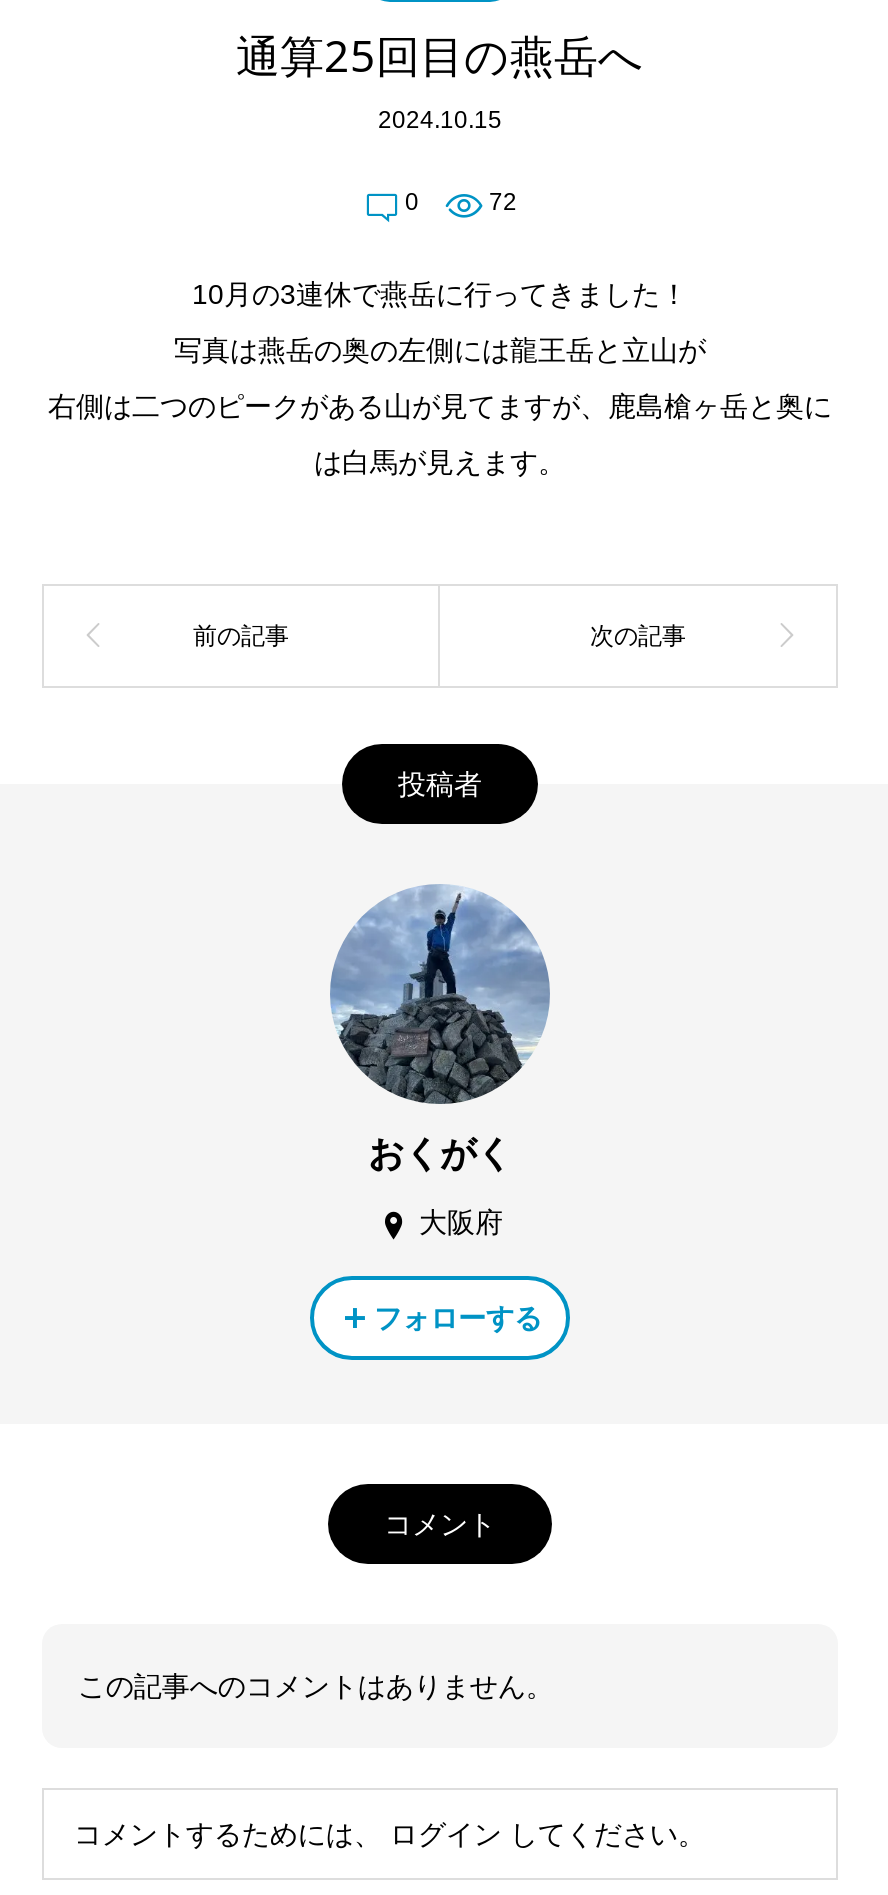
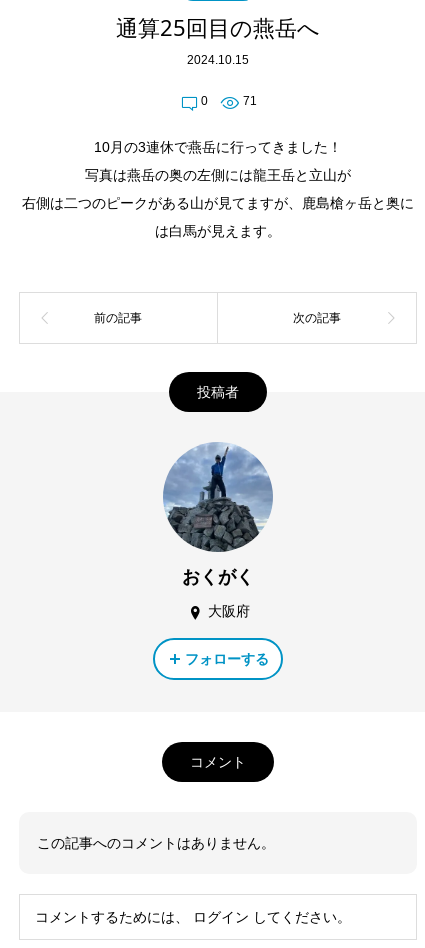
- 72
+ 71
